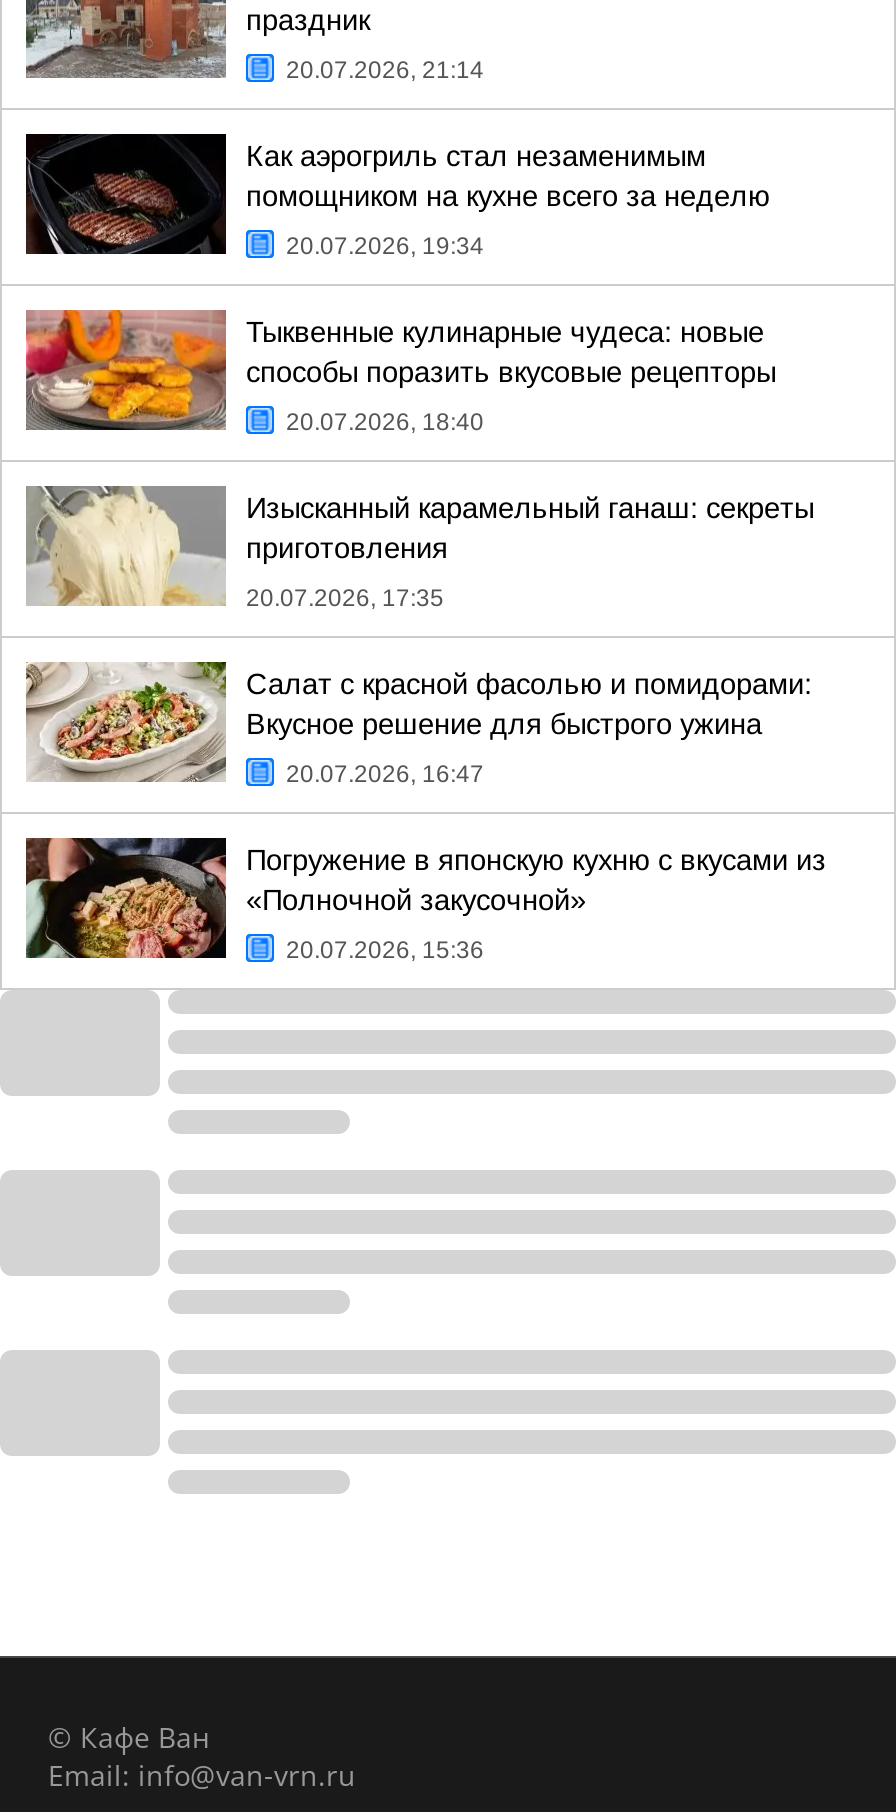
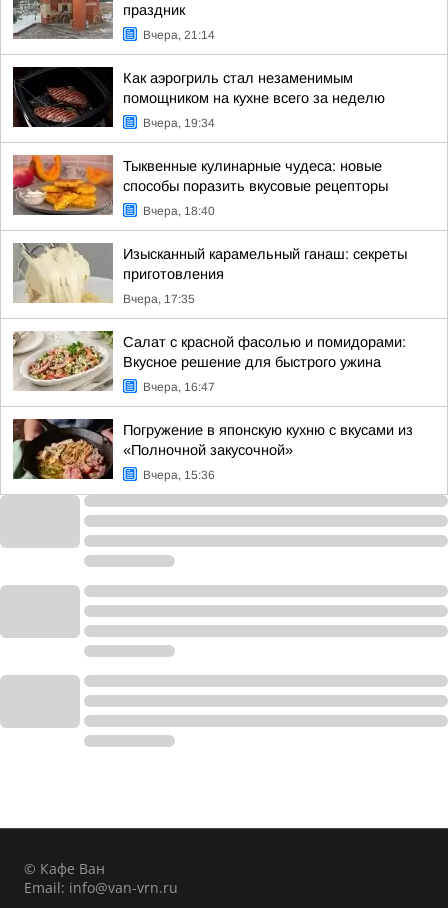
- 20.07.2026, 21:14
+ Вчера, 21:14

- 20.07.2026, 19:34
+ Вчера, 19:34

- 20.07.2026, 18:40
+ Вчера, 18:40

- 20.07.2026, 17:35
+ Вчера, 17:35

- 20.07.2026, 16:47
+ Вчера, 16:47

- 20.07.2026, 15:36
+ Вчера, 15:36
